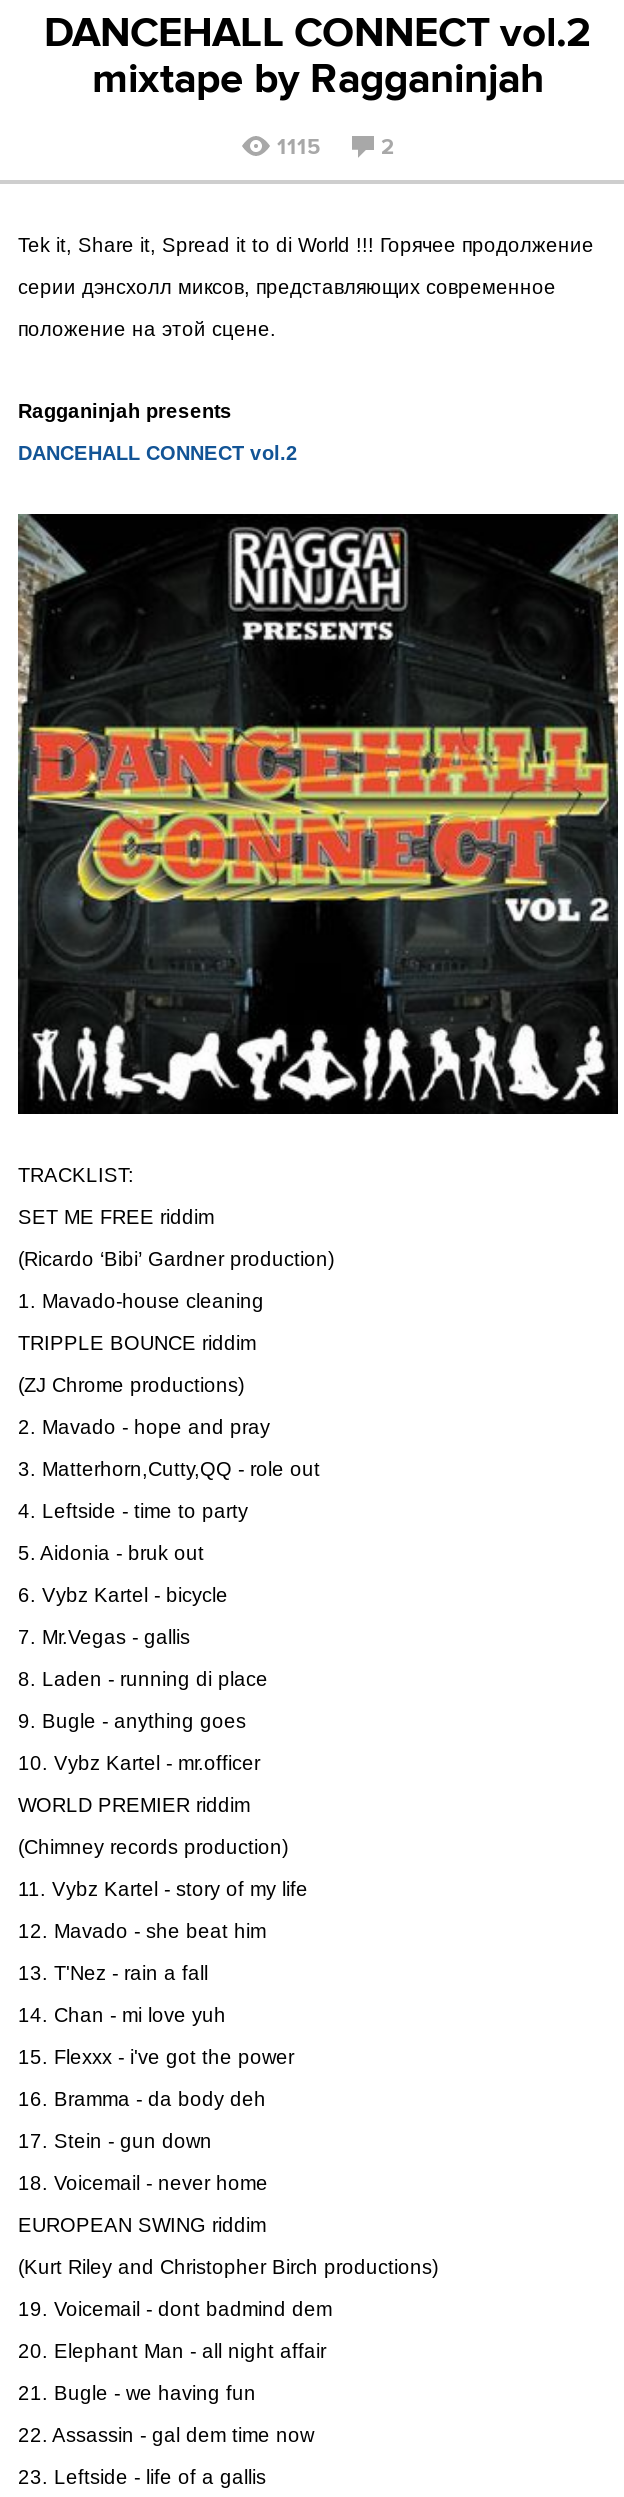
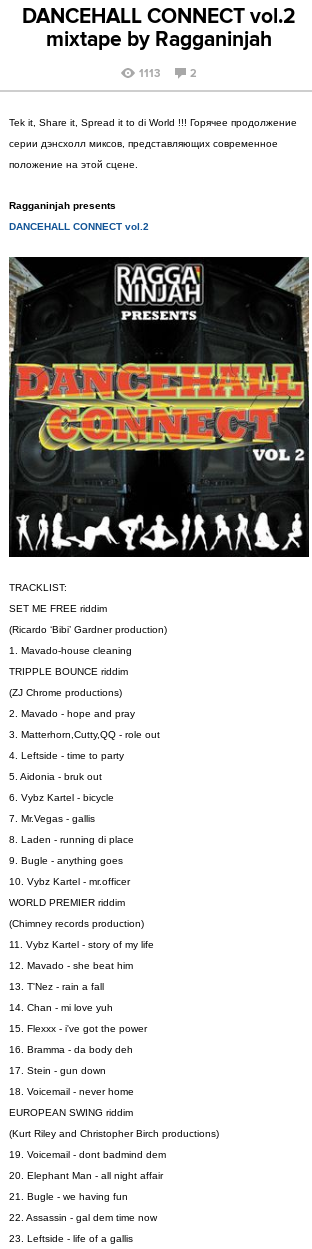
- 1115
+ 1113
